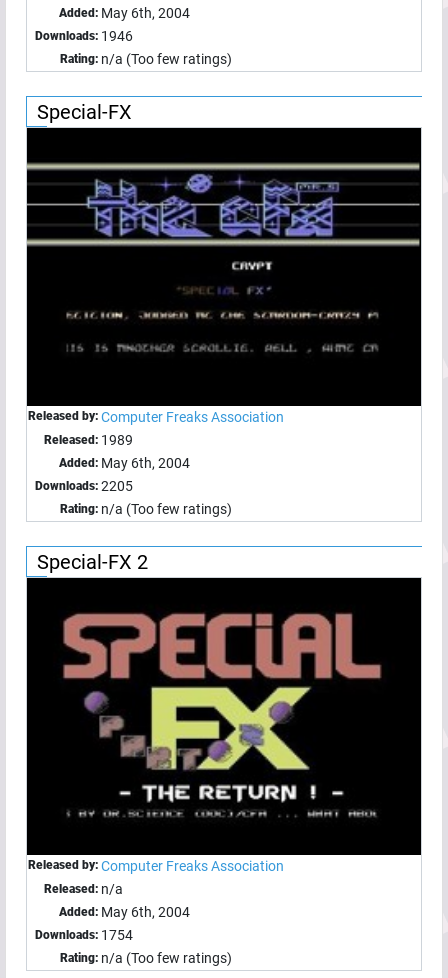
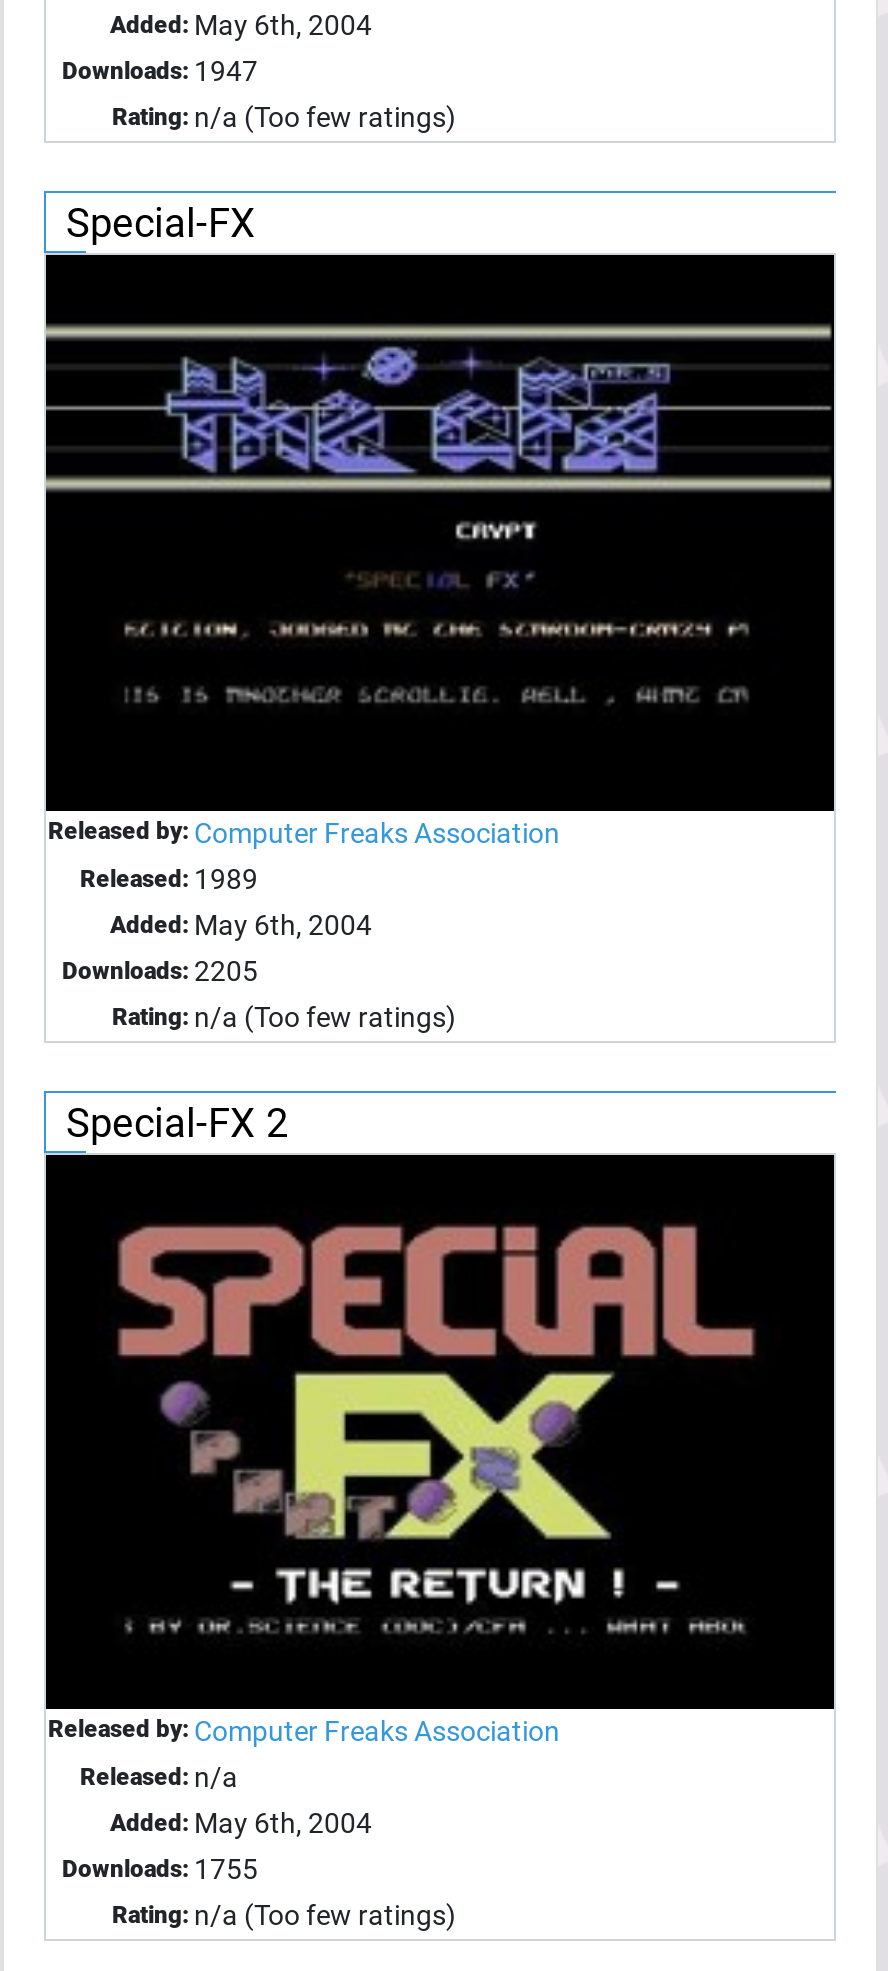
- Downloads: 1946
+ Downloads: 1947

- Downloads: 1754
+ Downloads: 1755
